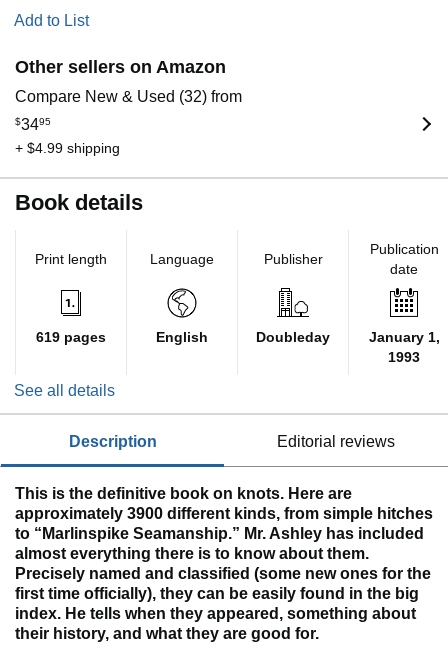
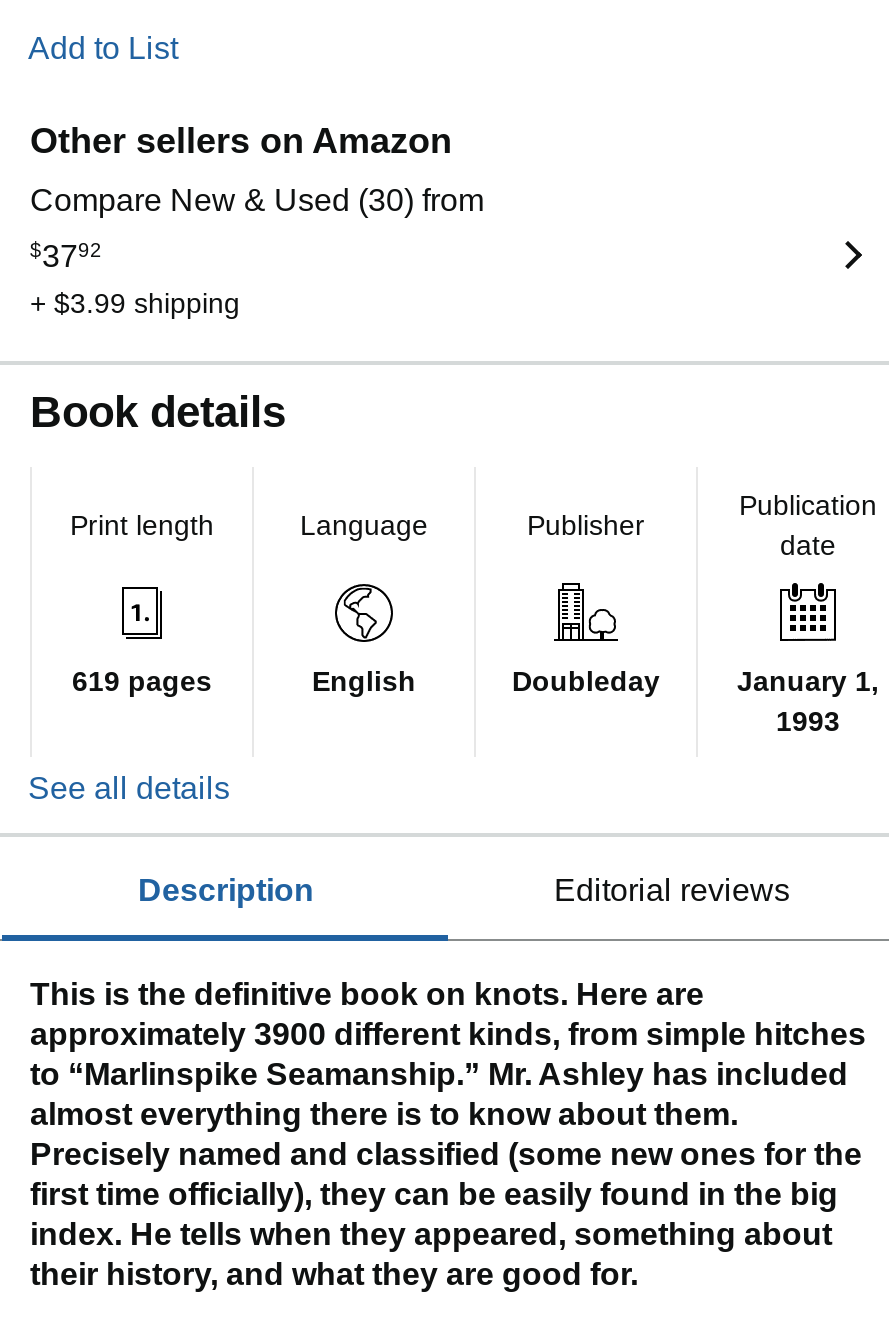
- Compare New & Used (32) from
+ Compare New & Used (30) from

- $3495
+ $3792

- + $4.99 shipping
+ + $3.99 shipping
